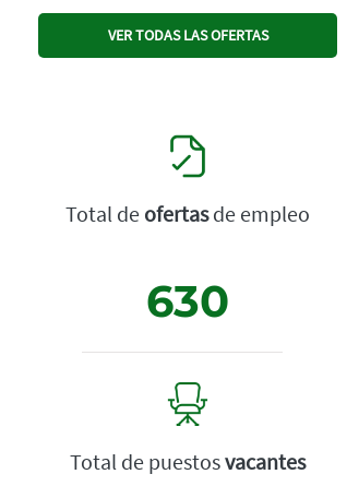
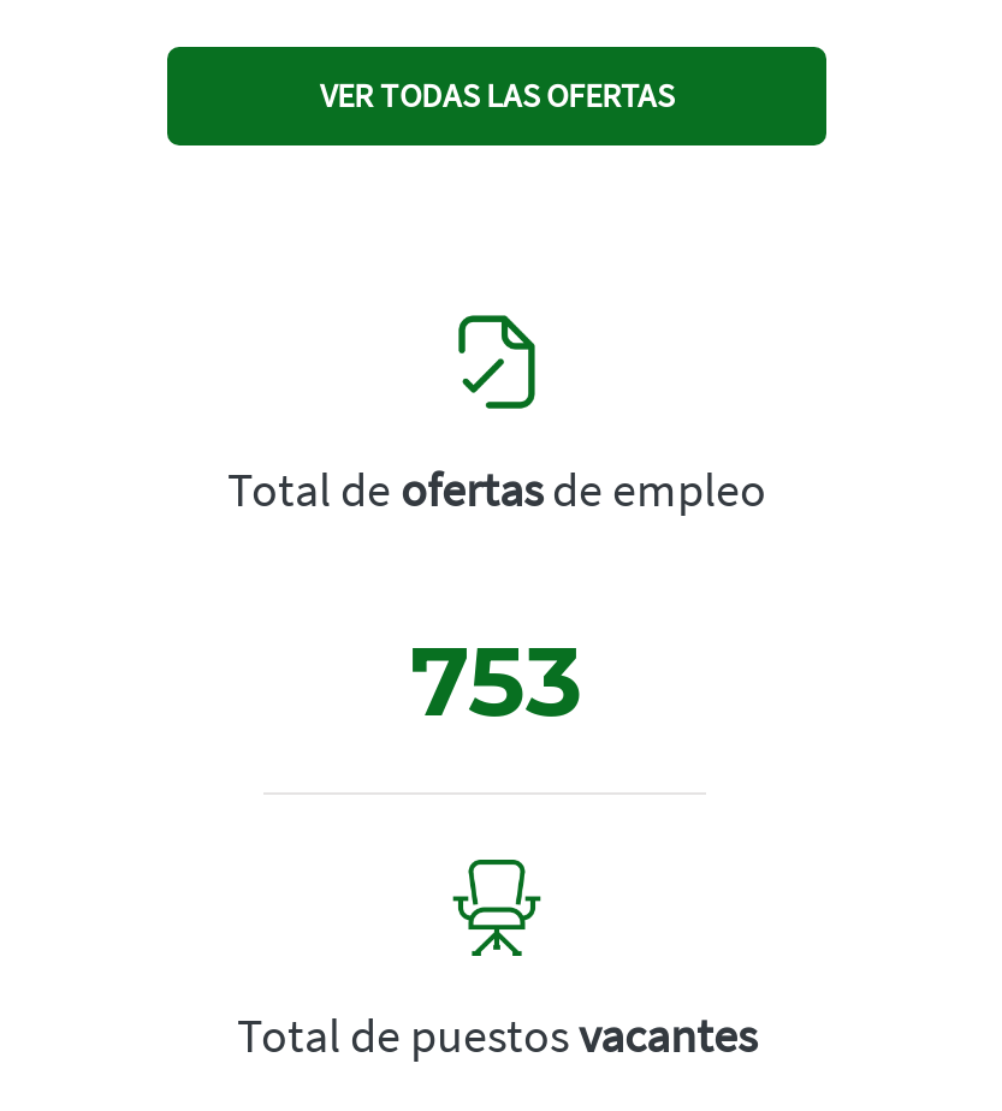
- 630
+ 753
